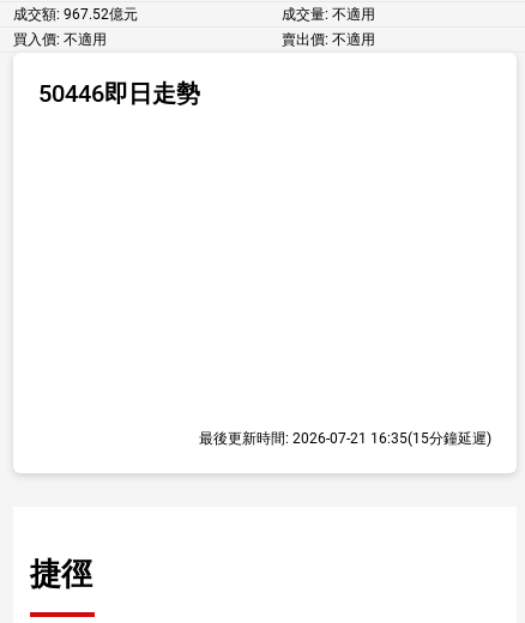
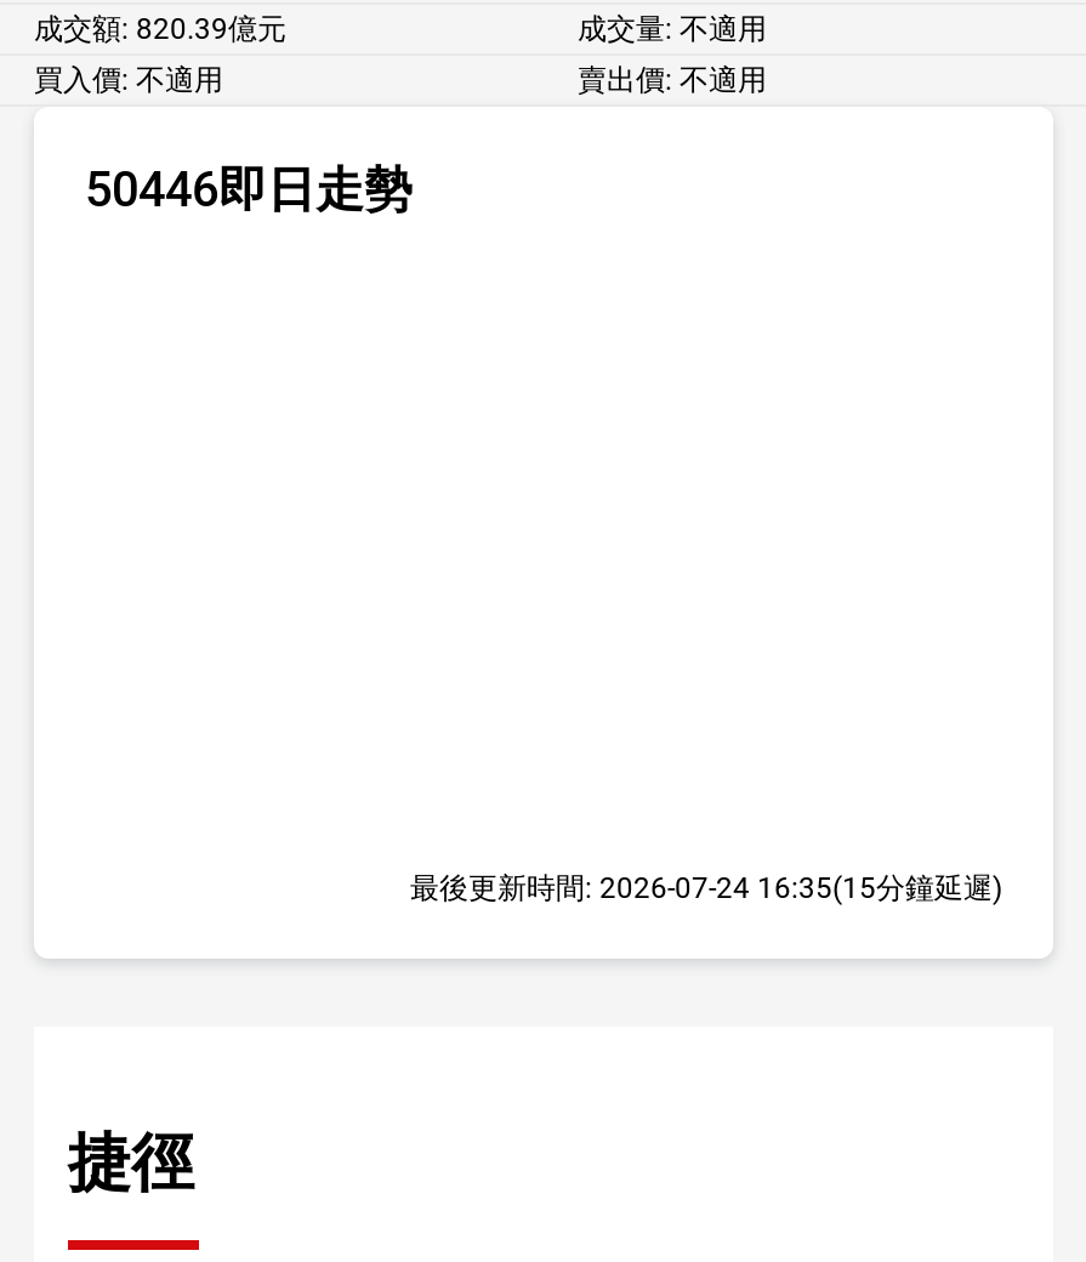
- 成交額: 967.52億元
+ 成交額: 820.39億元

- 最後更新時間: 2026-07-21 16:35(15分鐘延遲)
+ 最後更新時間: 2026-07-24 16:35(15分鐘延遲)
